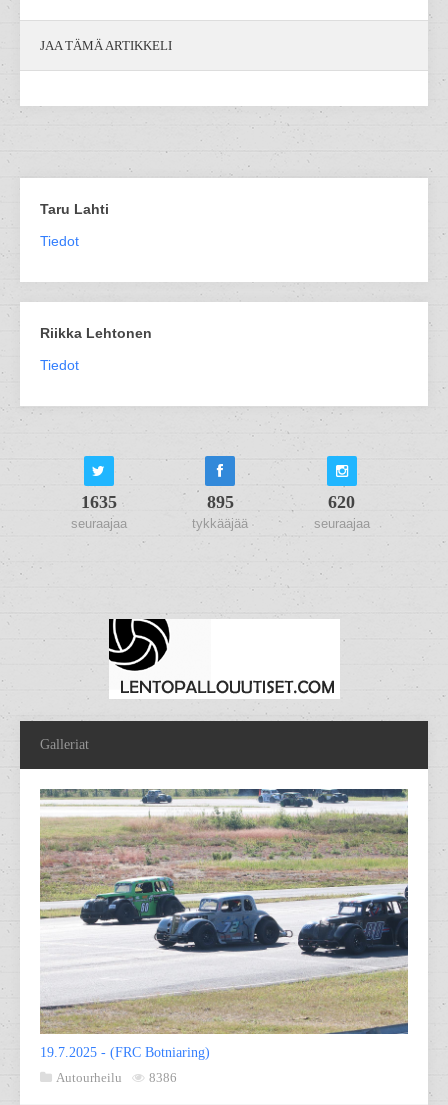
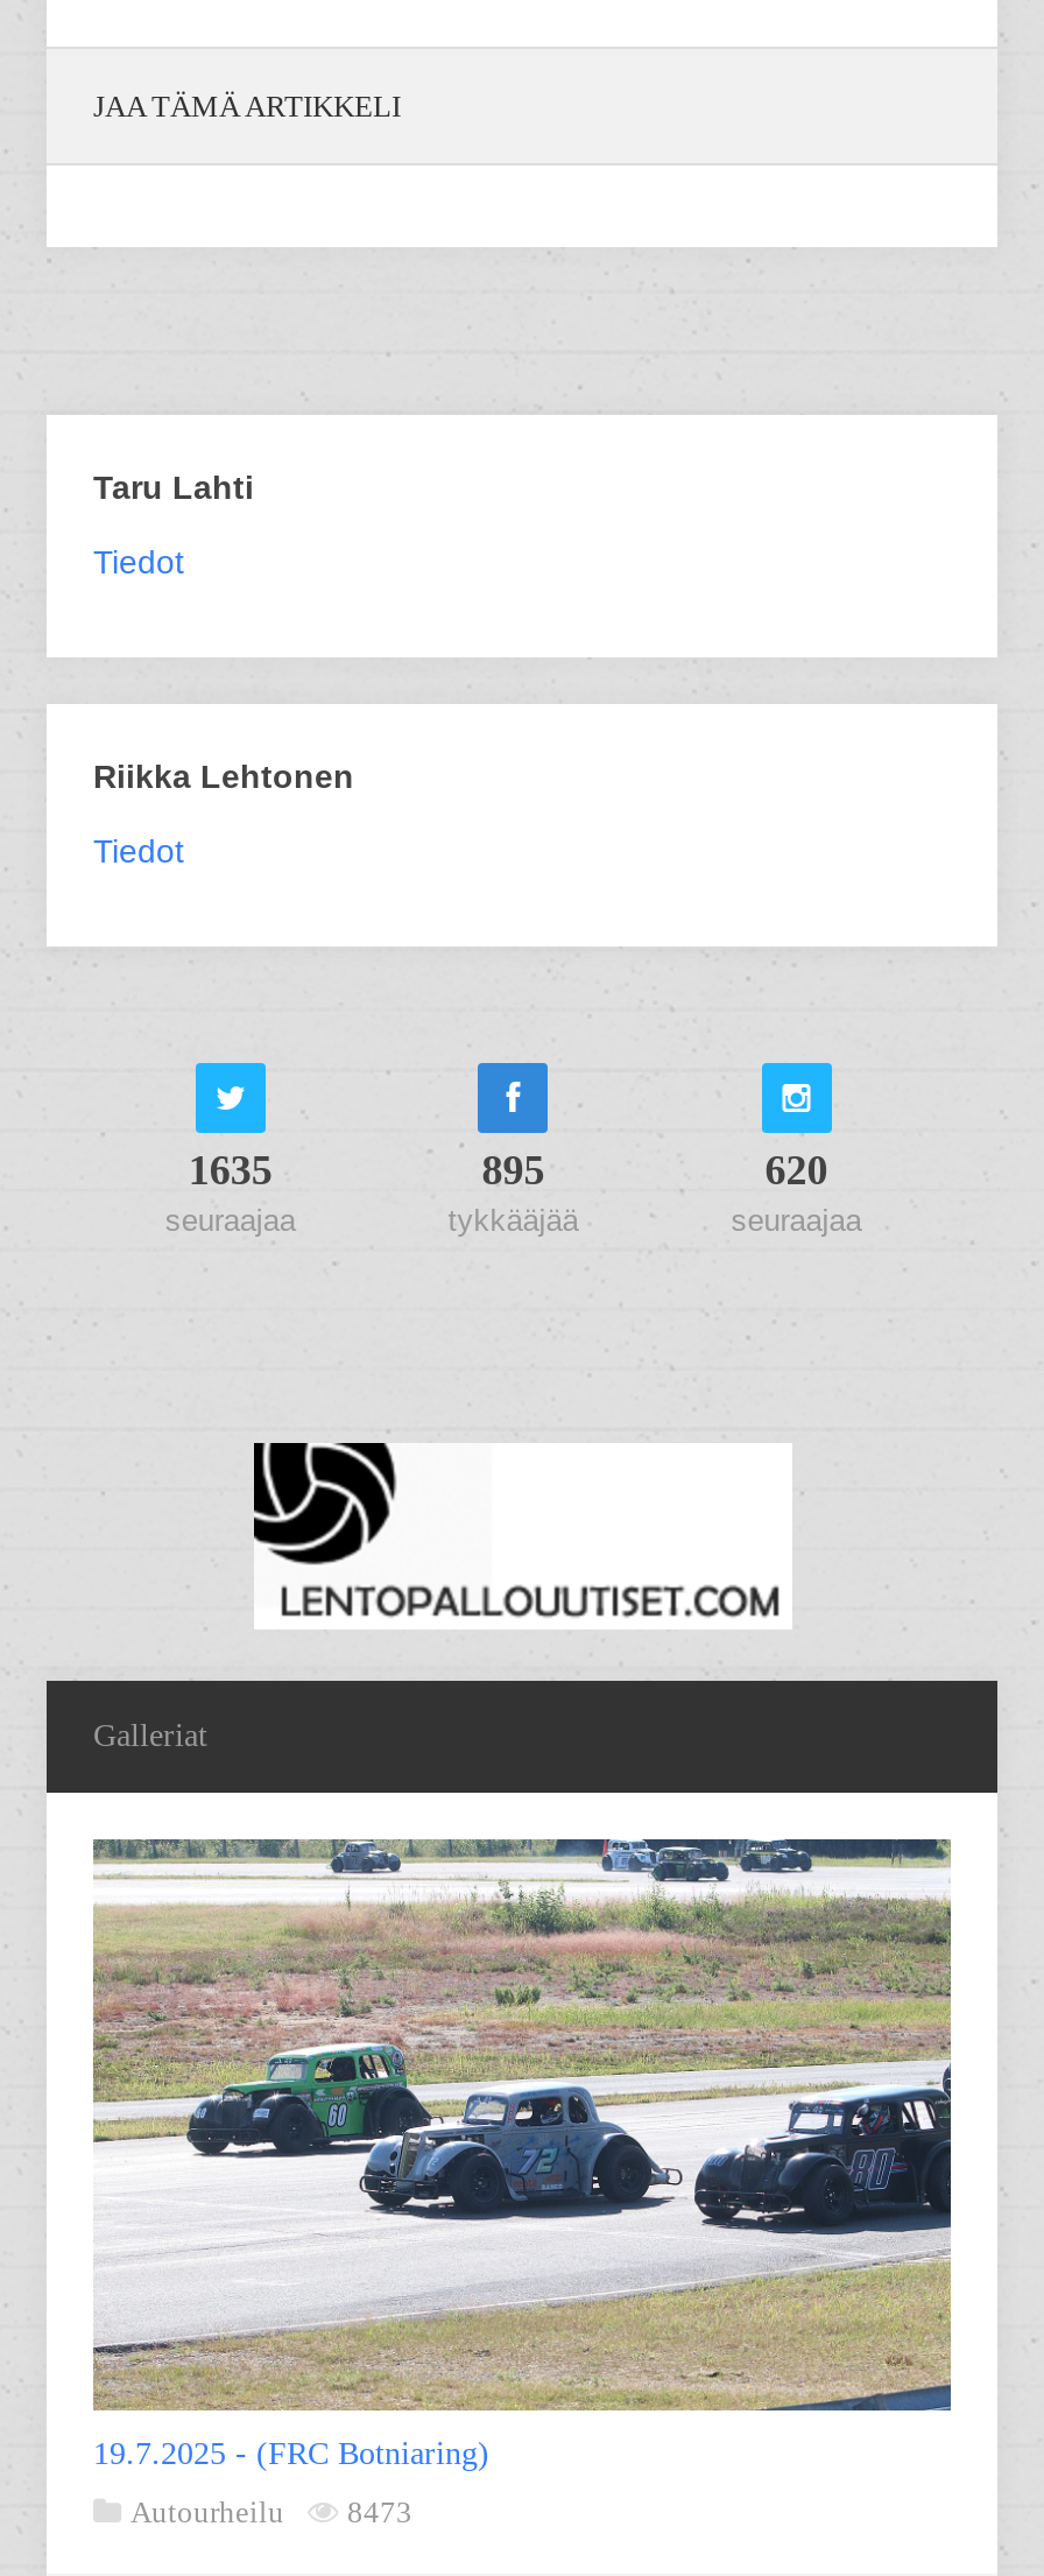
- Autourheilu 8386
+ Autourheilu 8473
